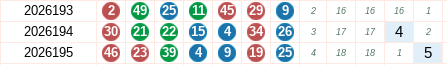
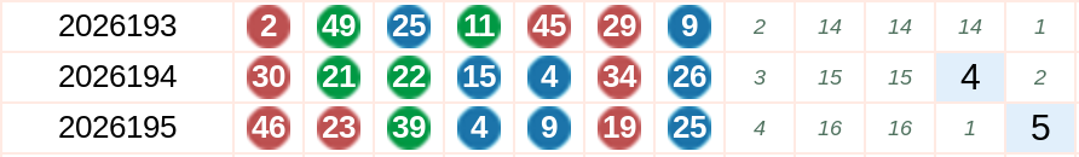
- 16
+ 14

- 16
+ 14

- 16
+ 14

- 17
+ 15

- 17
+ 15

- 18
+ 16

- 18
+ 16
